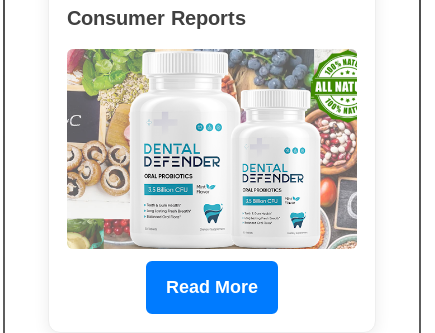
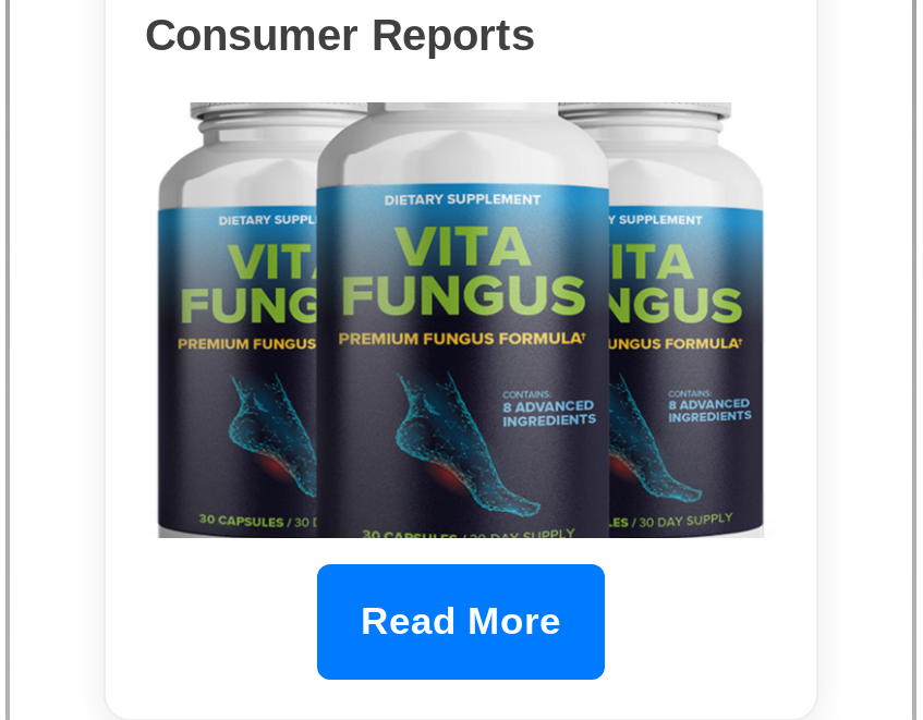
- [image]
+ [image]
